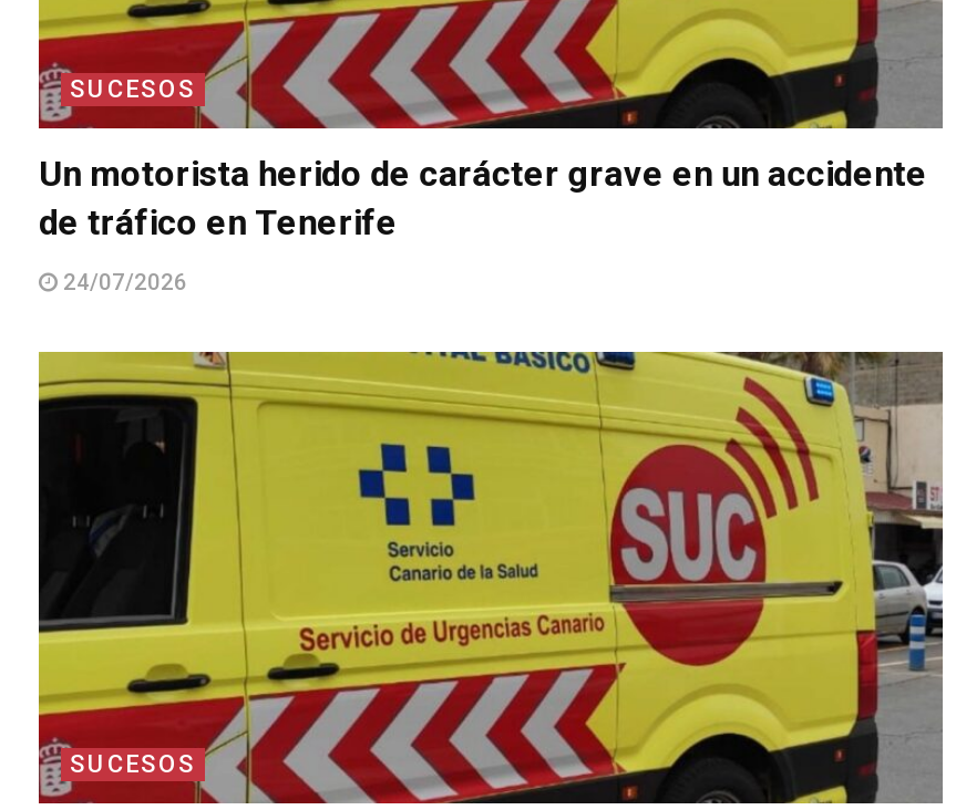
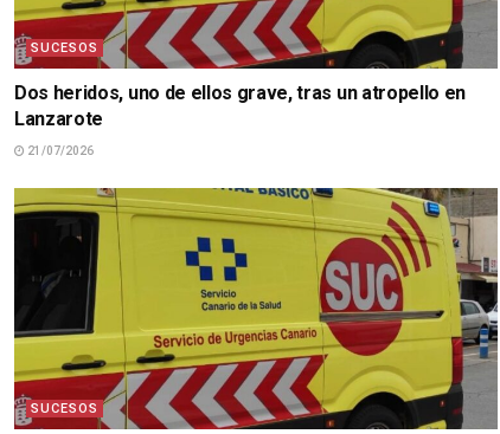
- Un motorista herido de carácter grave en un accidente
- de tráfico en Tenerife
+ Dos heridos, uno de ellos grave, tras un atropello en
+ Lanzarote

- 24/07/2026
+ 21/07/2026
